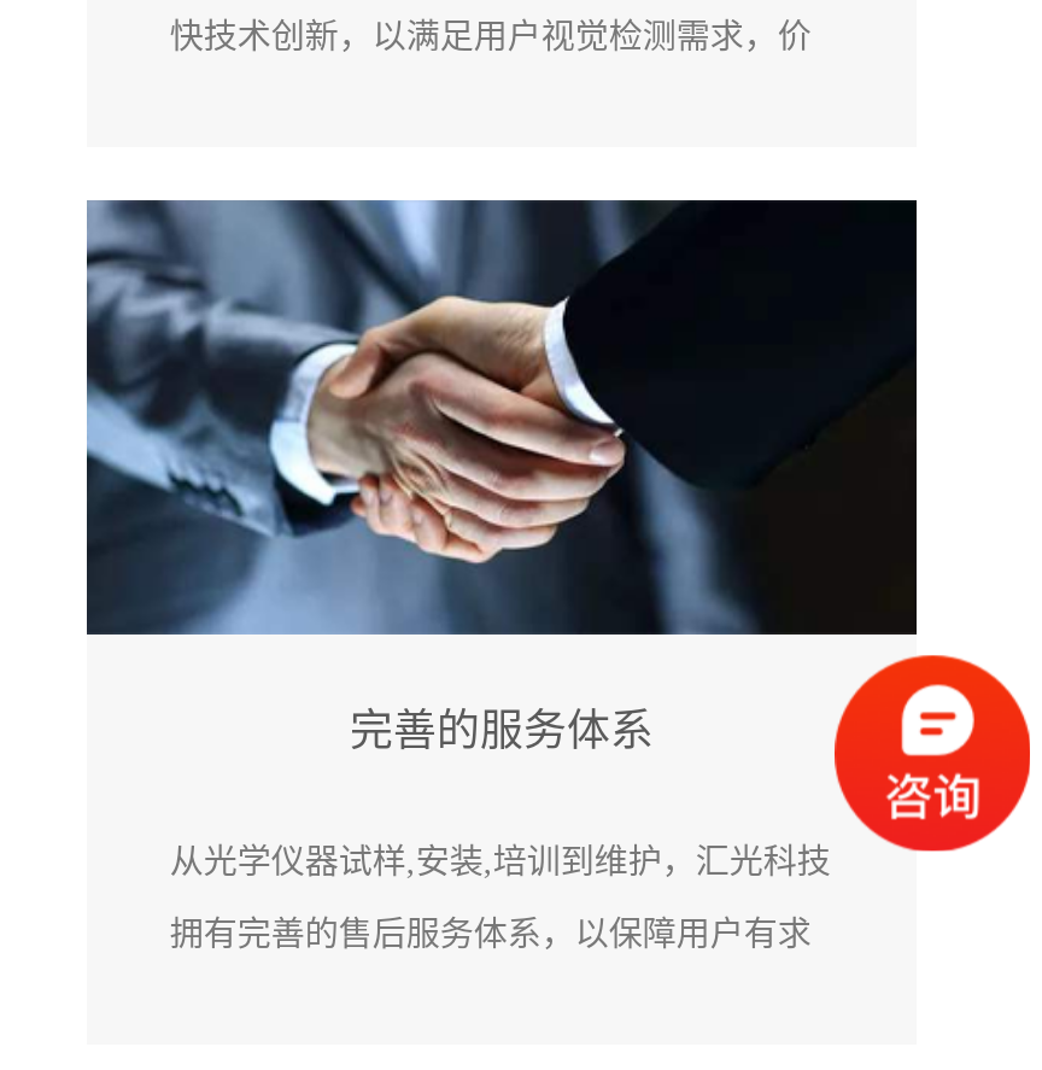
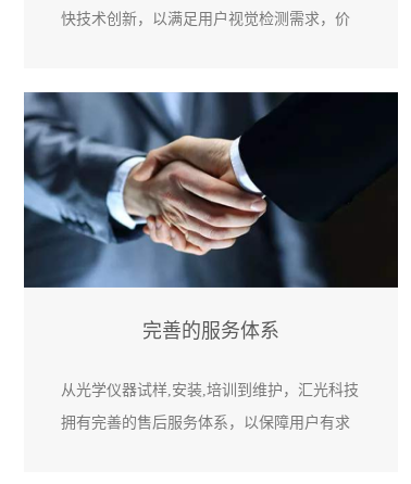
- [image]
